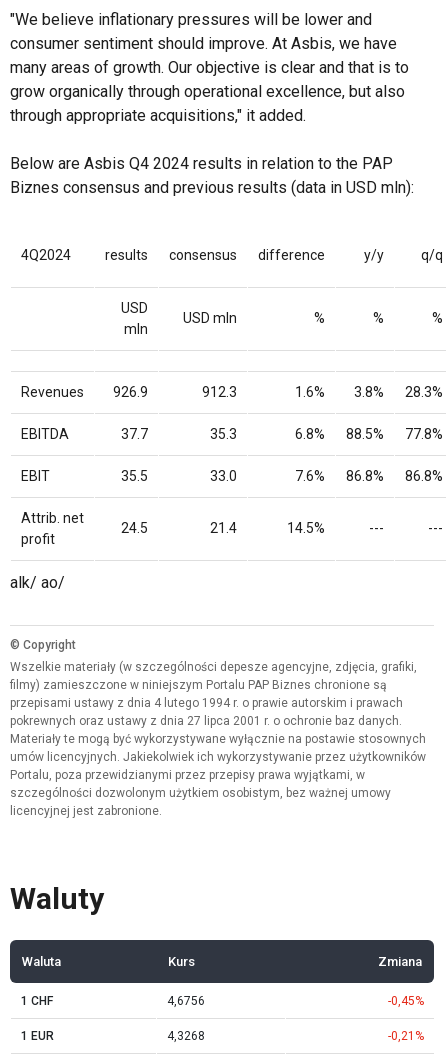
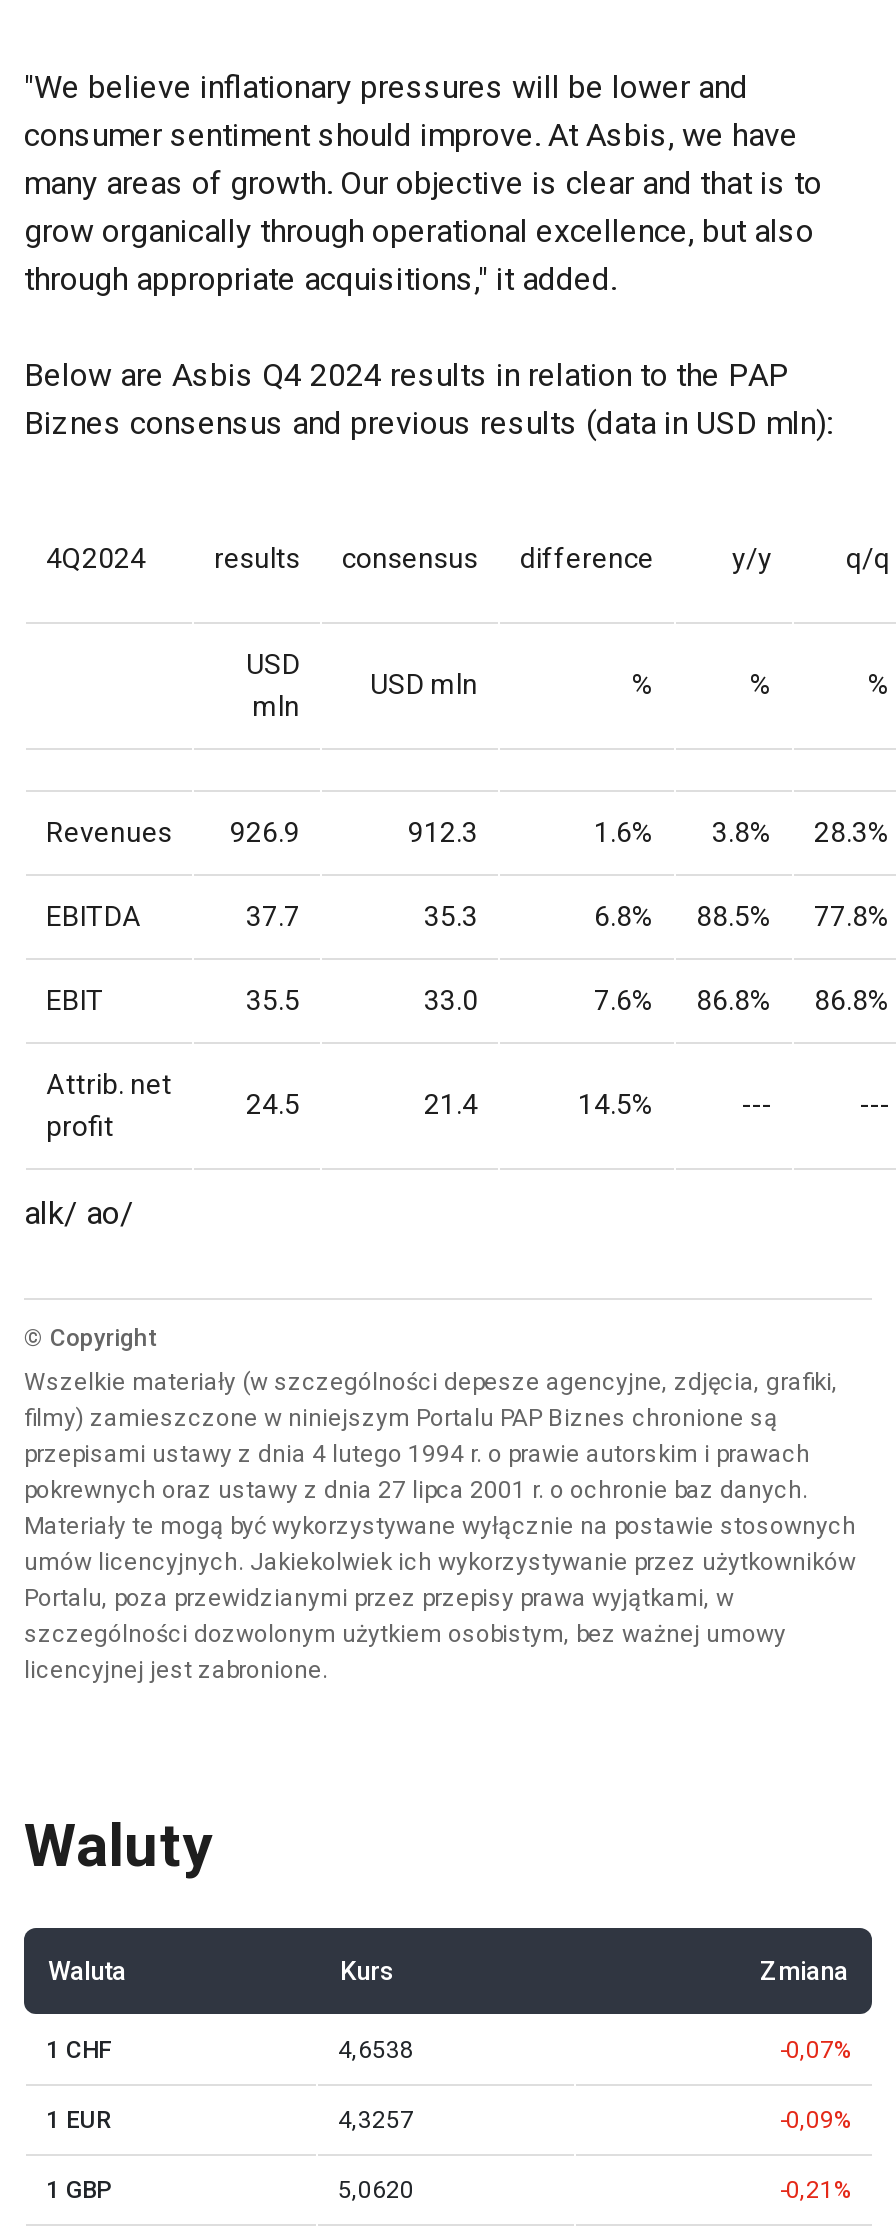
- 4,6756
+ 4,6538

- -0,45%
+ -0,07%

- 4,3268
+ 4,3257
+ -0,09%
+ 1 GBP
+ 5,0620
